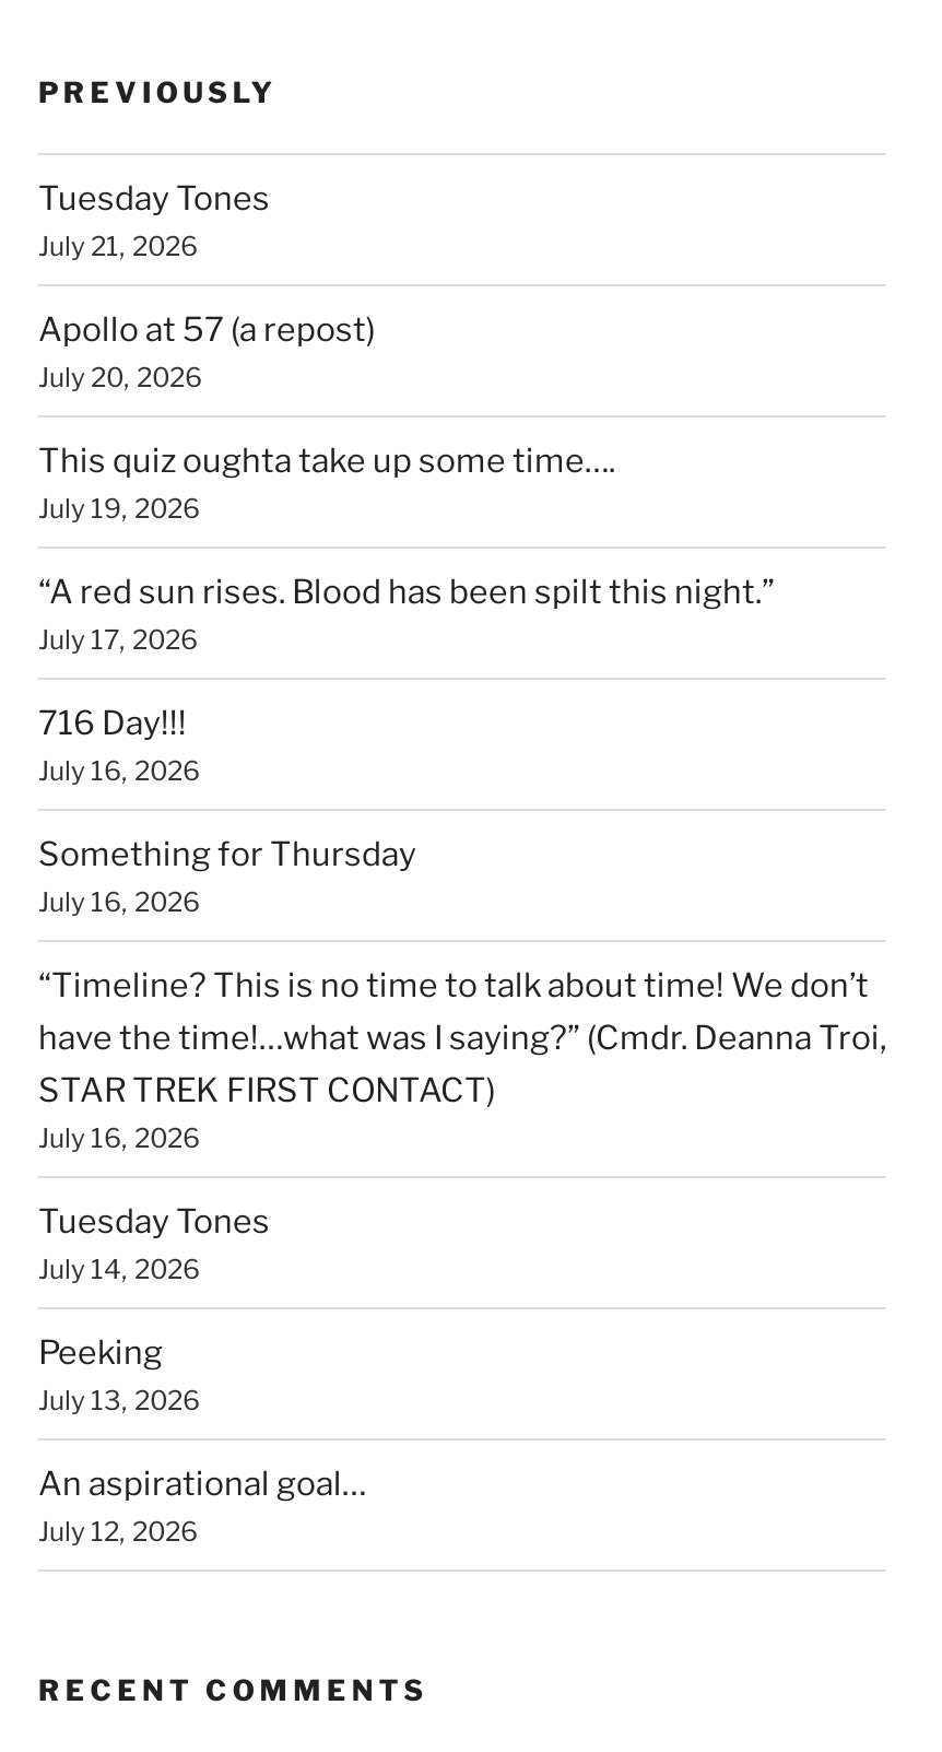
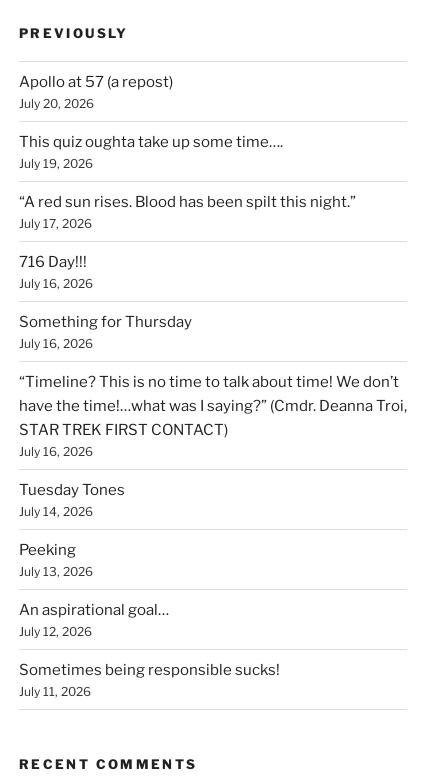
- Tuesday Tones
- July 21, 2026

moved up: Apollo at 57 (a repost) | July 20, 2026 | This quiz oughta take up some time…. | ... | An aspirational goal… | July 12, 2026

+ Sometimes being responsible sucks!
+ July 11, 2026
